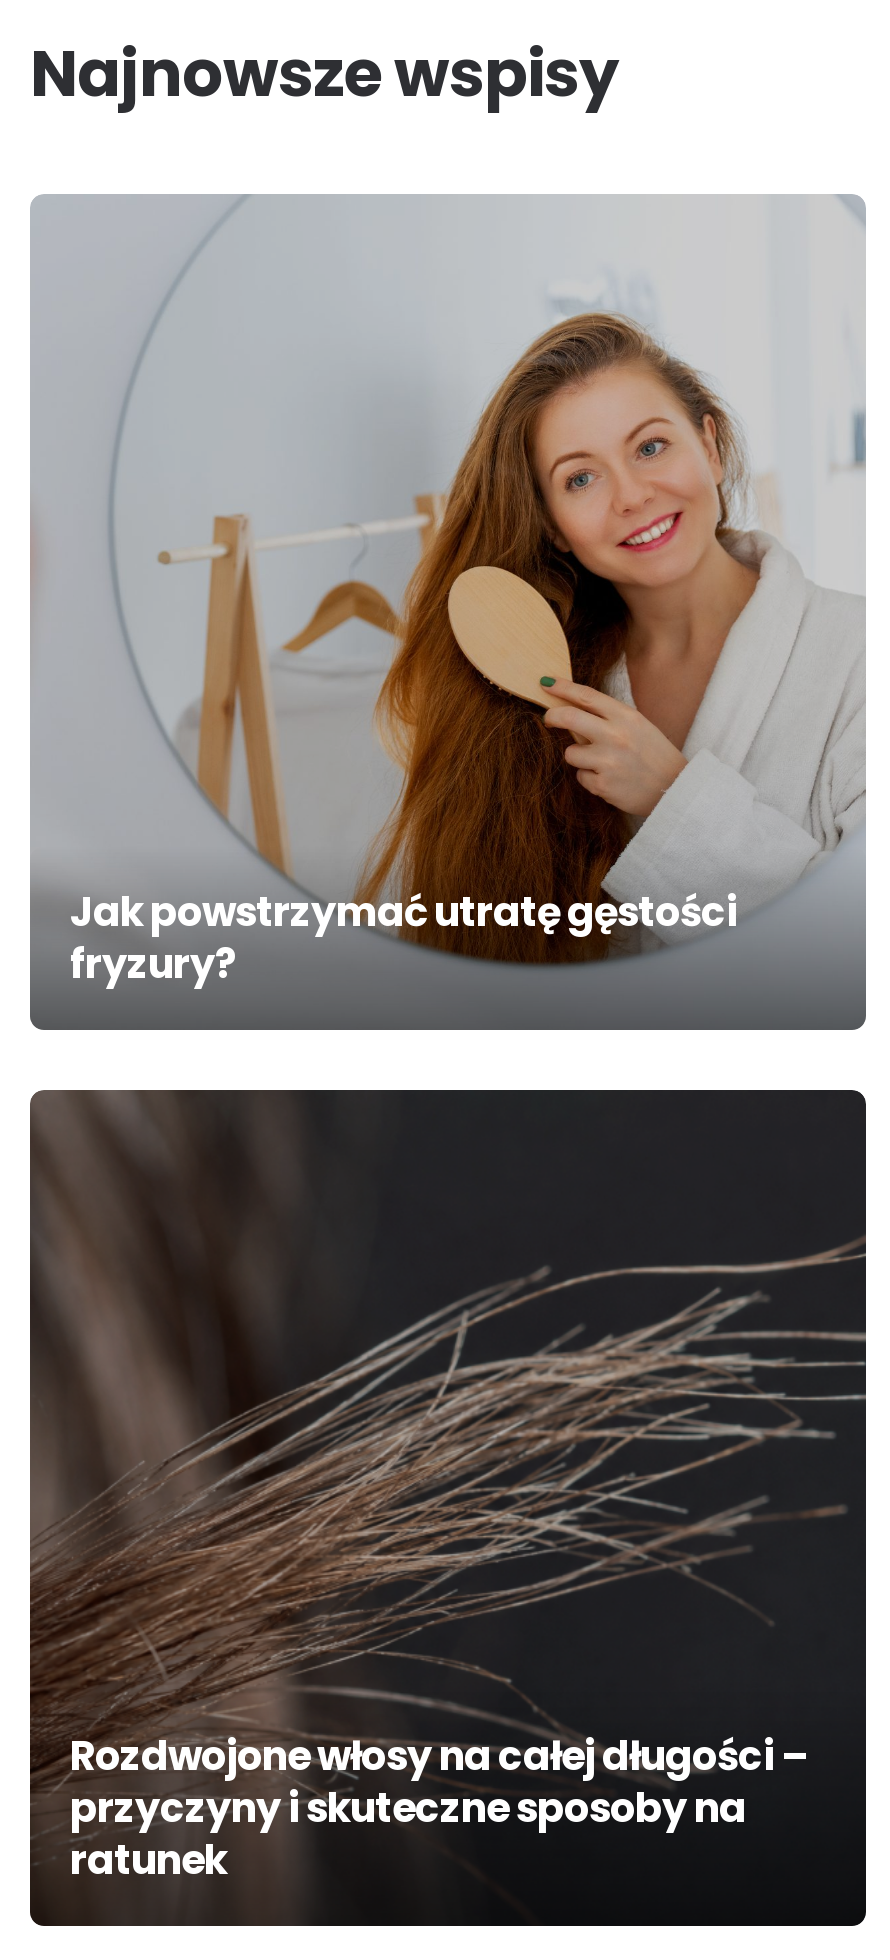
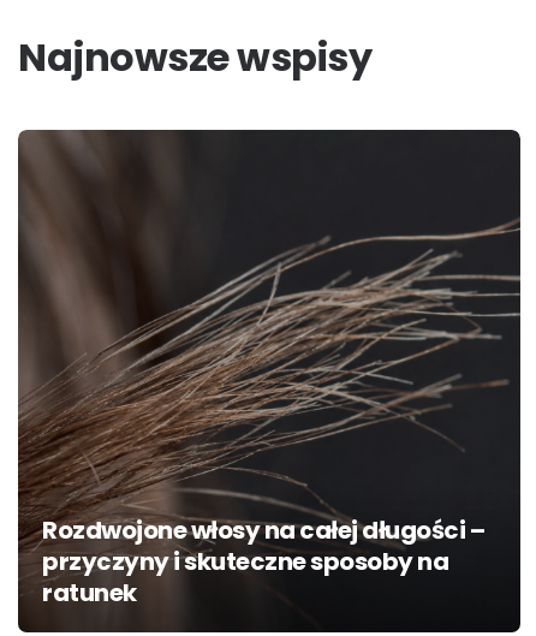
- [image]
- Jak powstrzymać utratę gęstości
- fryzury?
